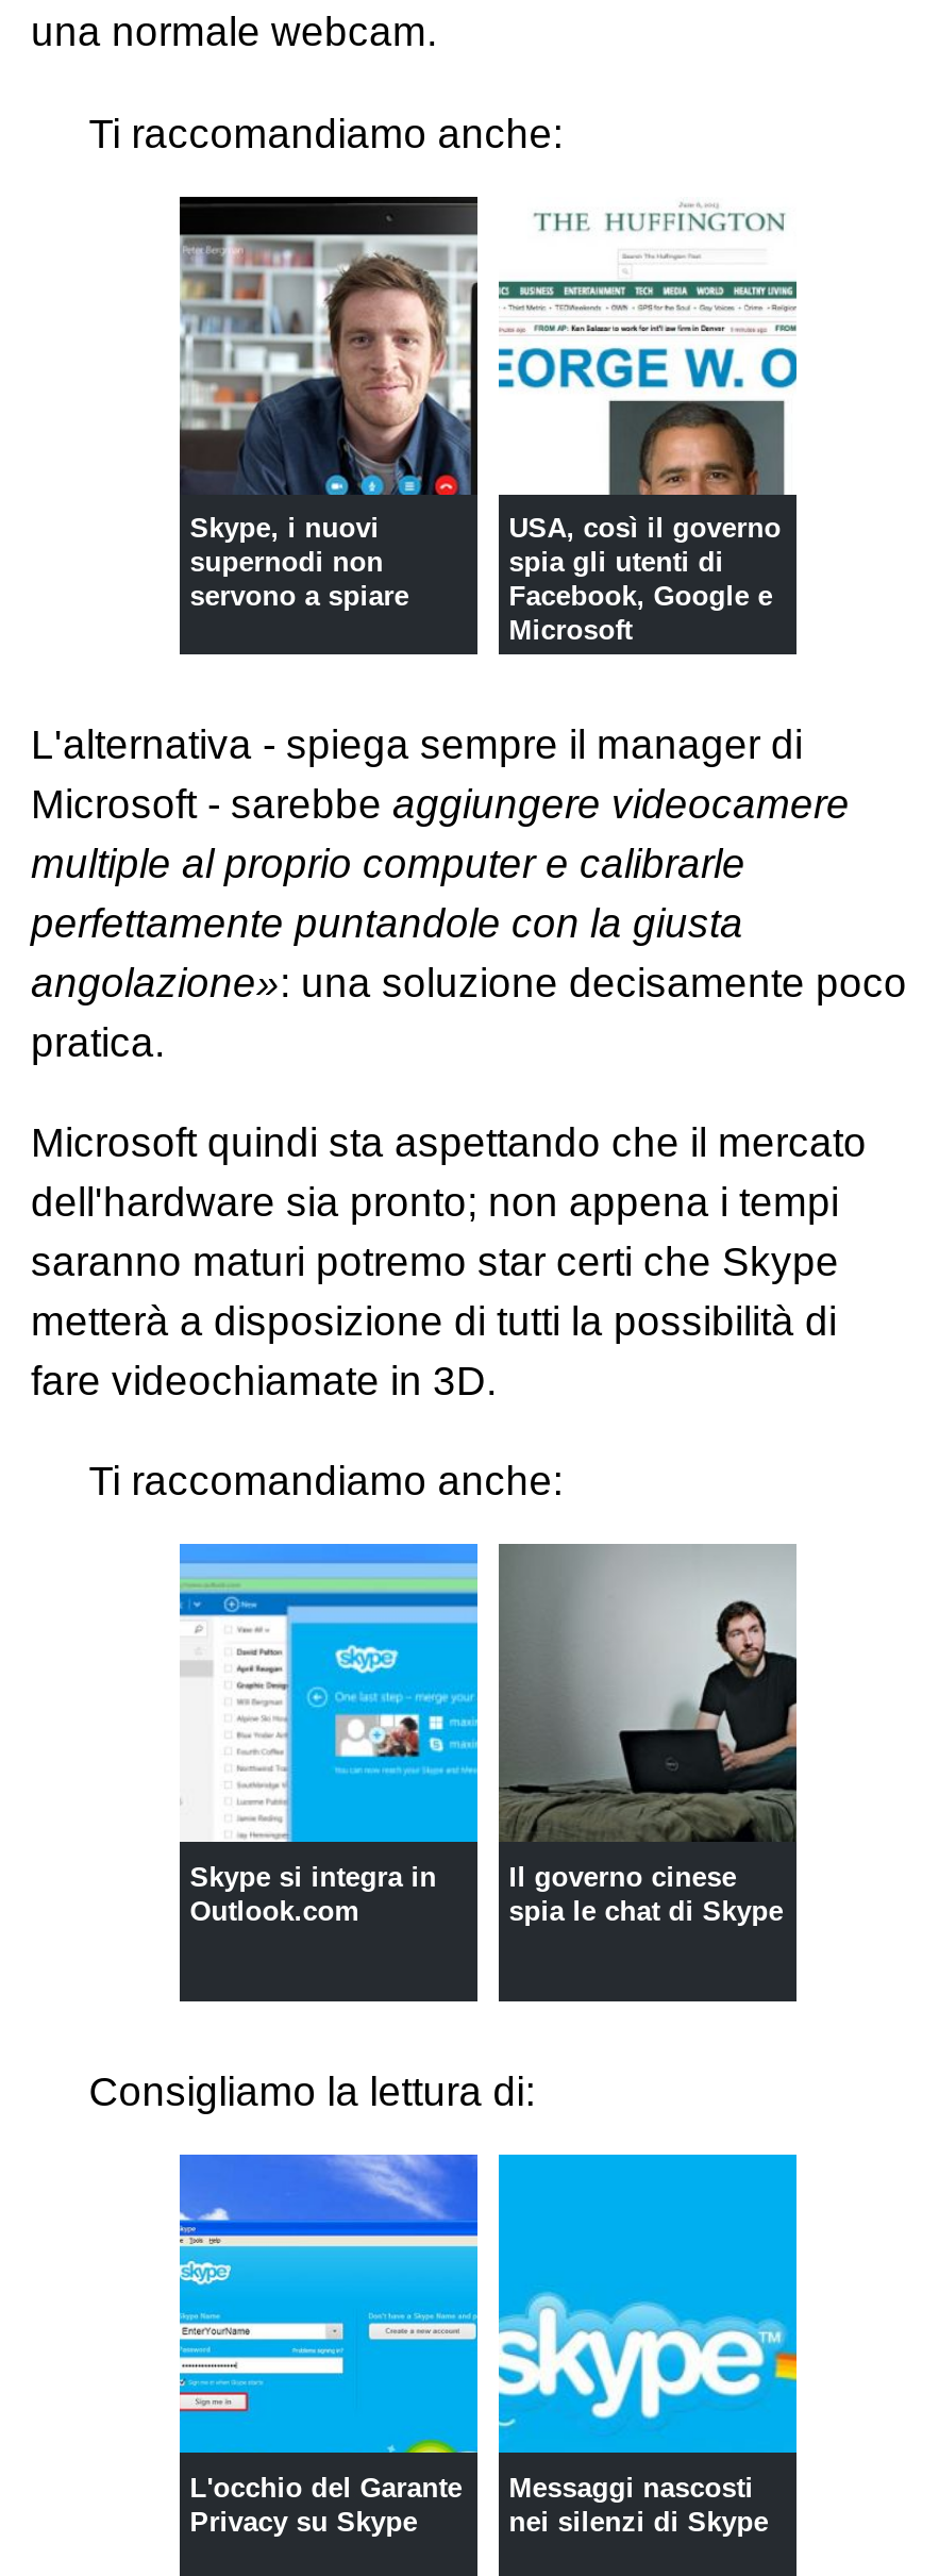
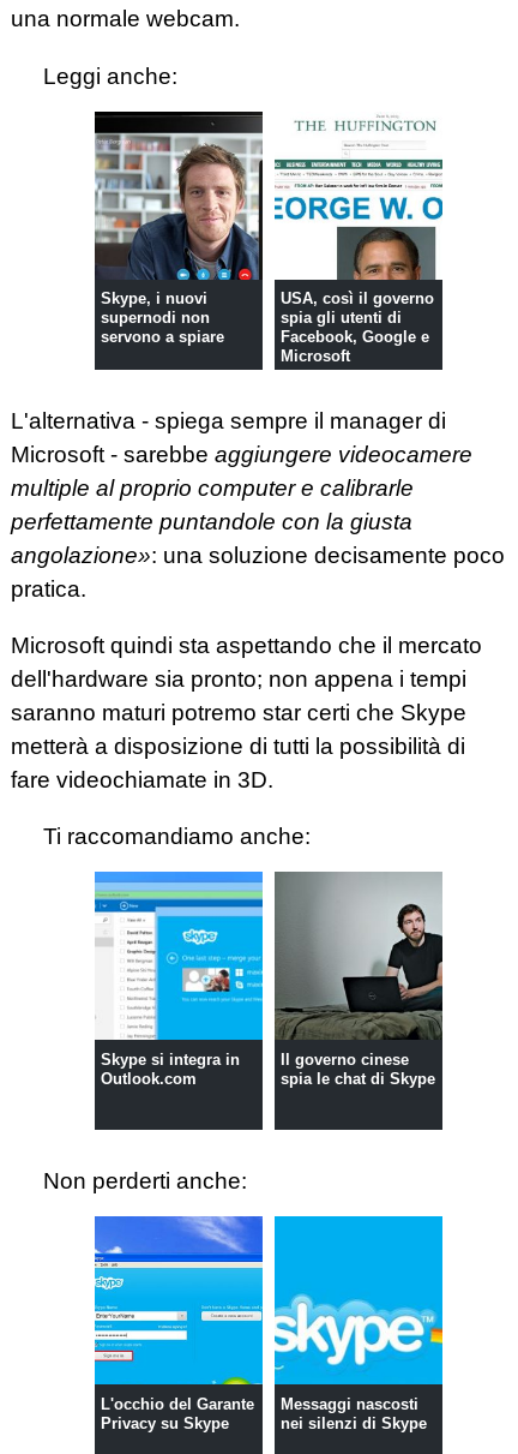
- Ti raccomandiamo anche:
+ Leggi anche:

- Consigliamo la lettura di:
+ Non perderti anche:
